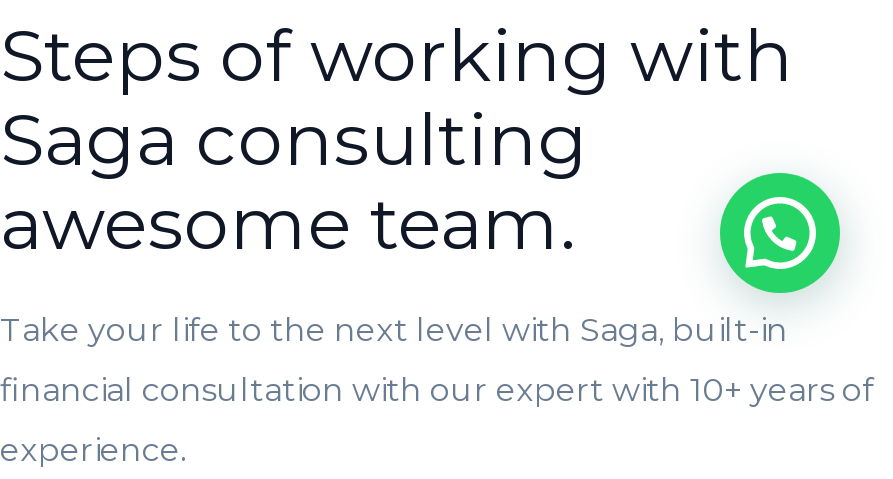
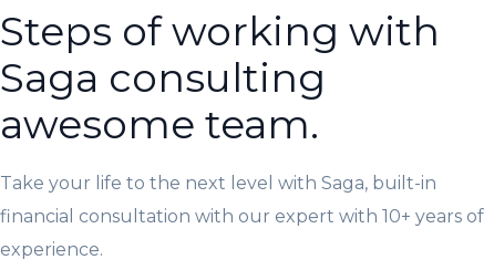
- [image]
